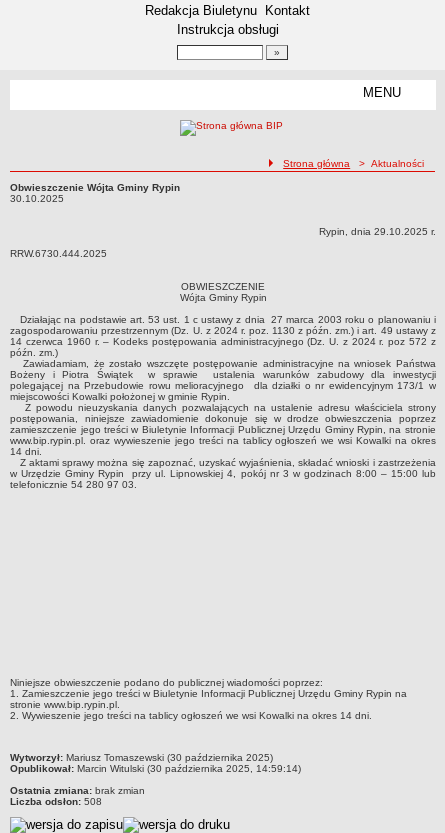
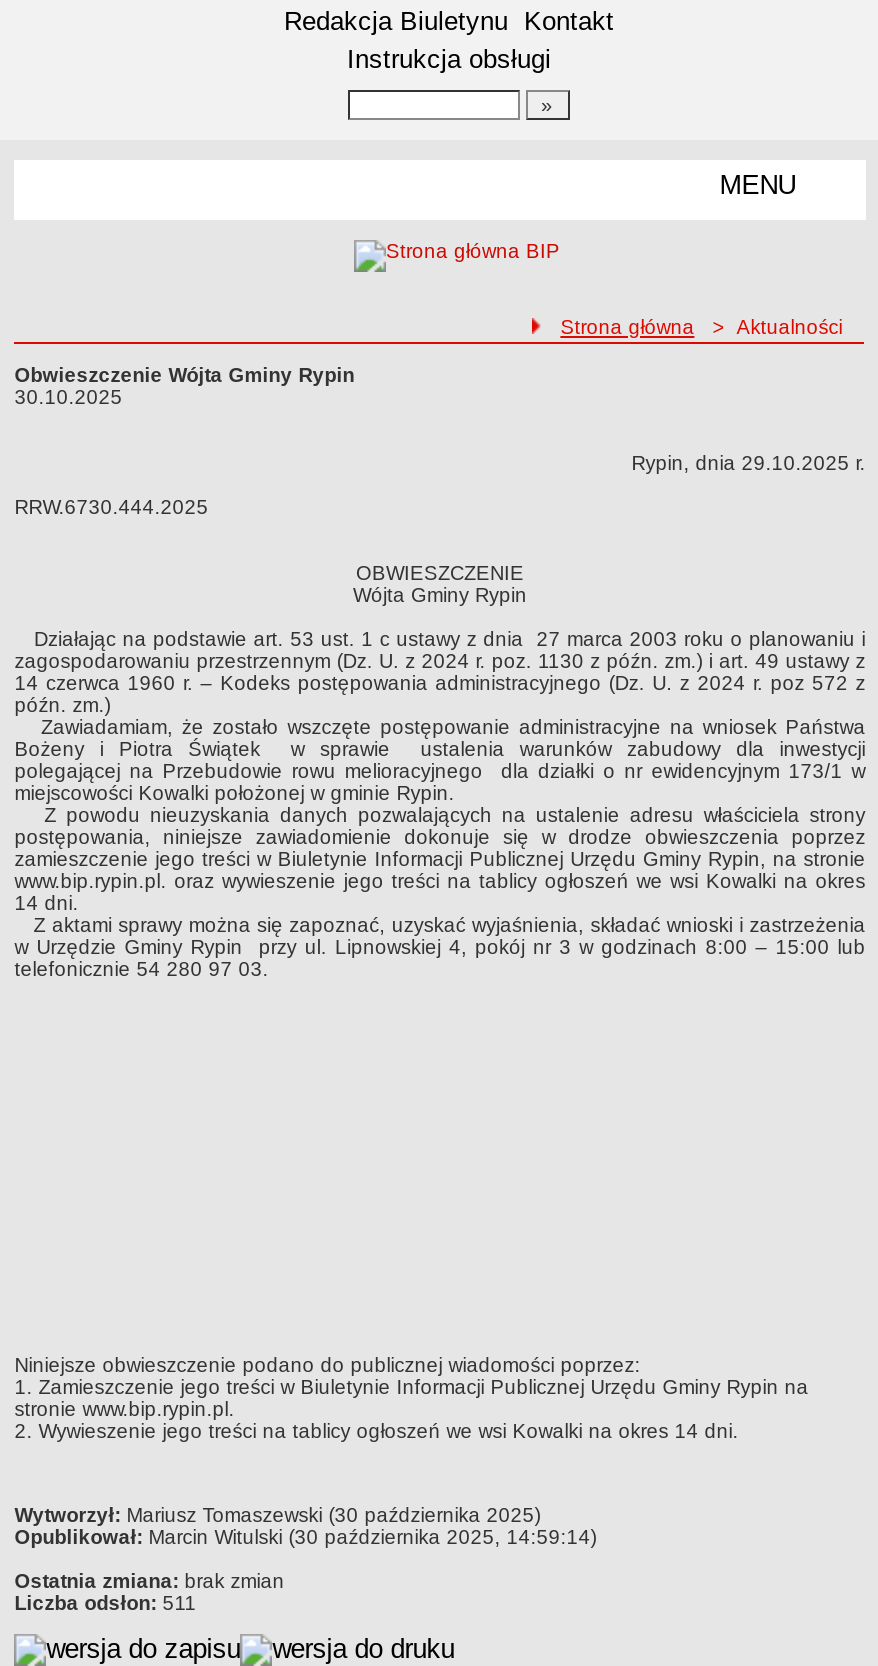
- Liczba odsłon: 508
+ Liczba odsłon: 511
